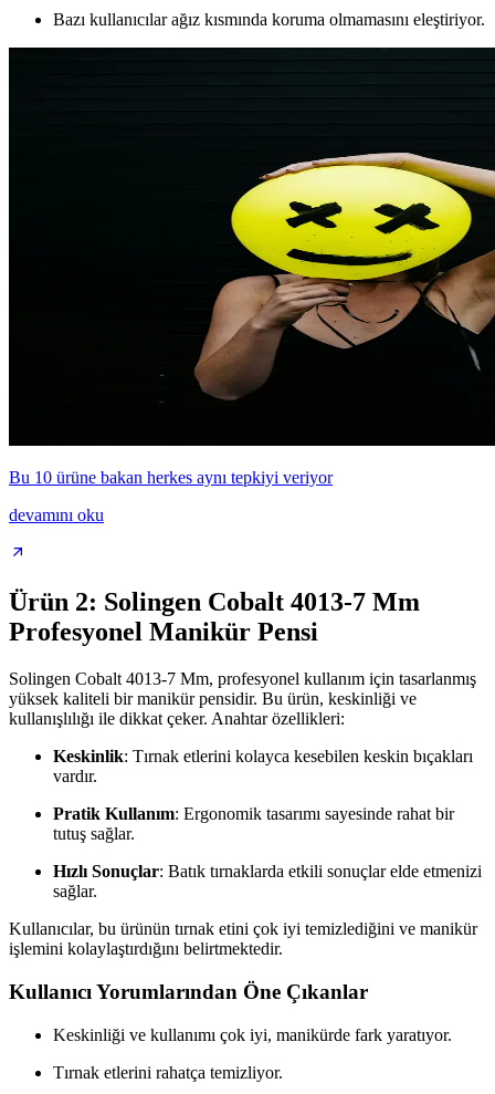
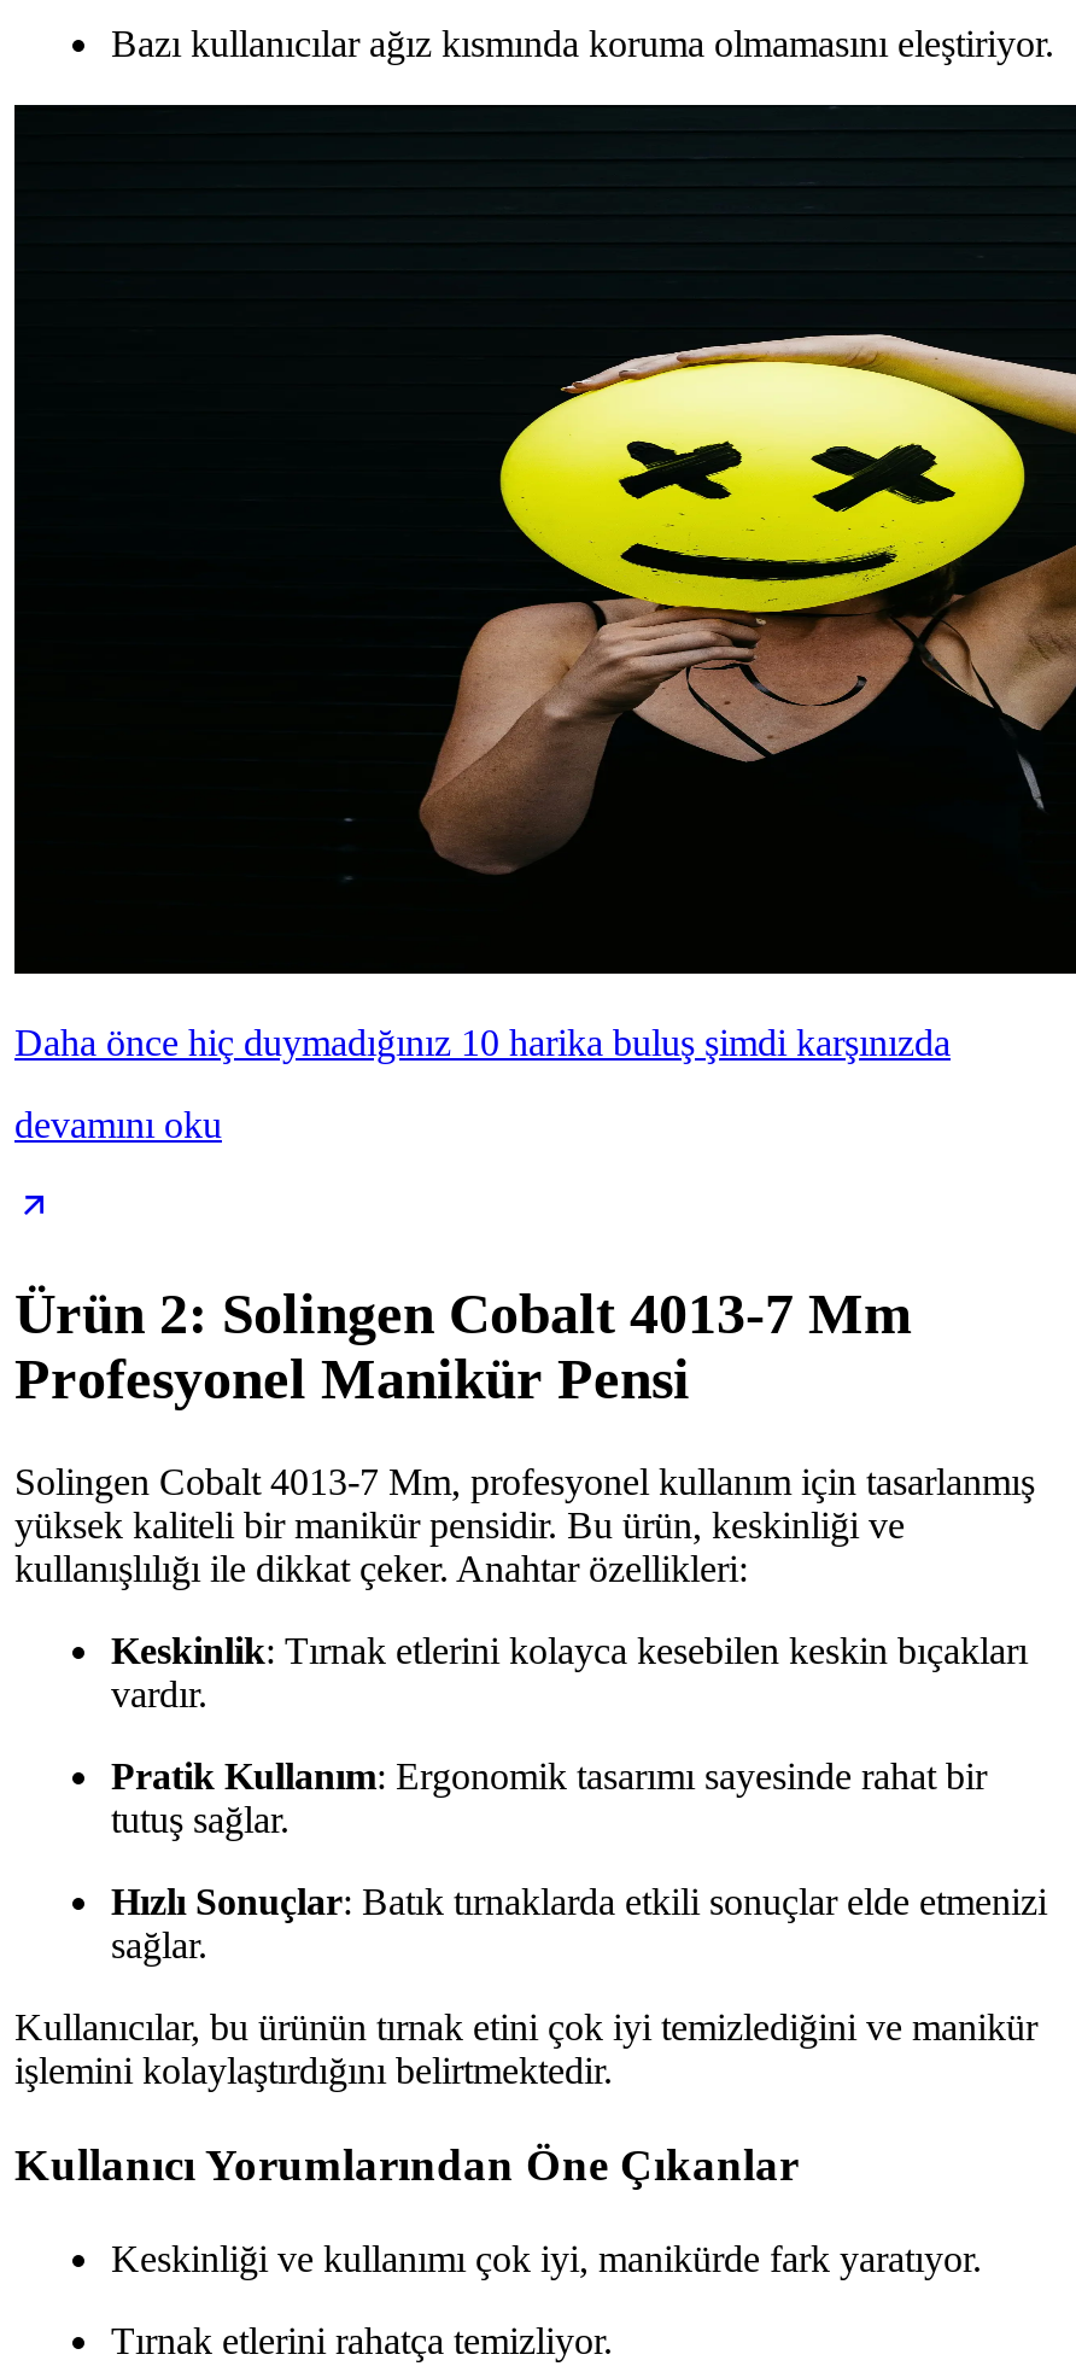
- Bu 10 ürüne bakan herkes aynı tepkiyi veriyor
+ Daha önce hiç duymadığınız 10 harika buluş şimdi karşınızda
